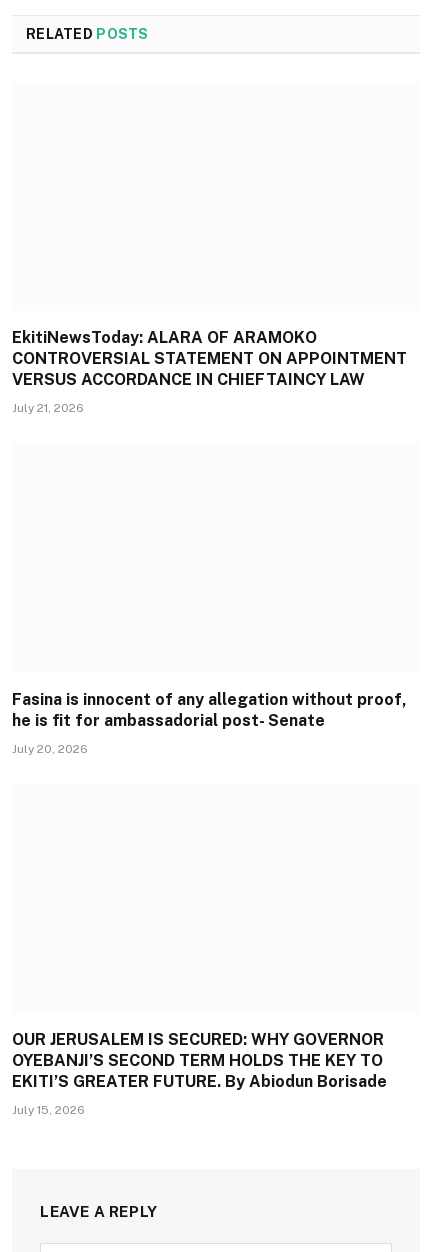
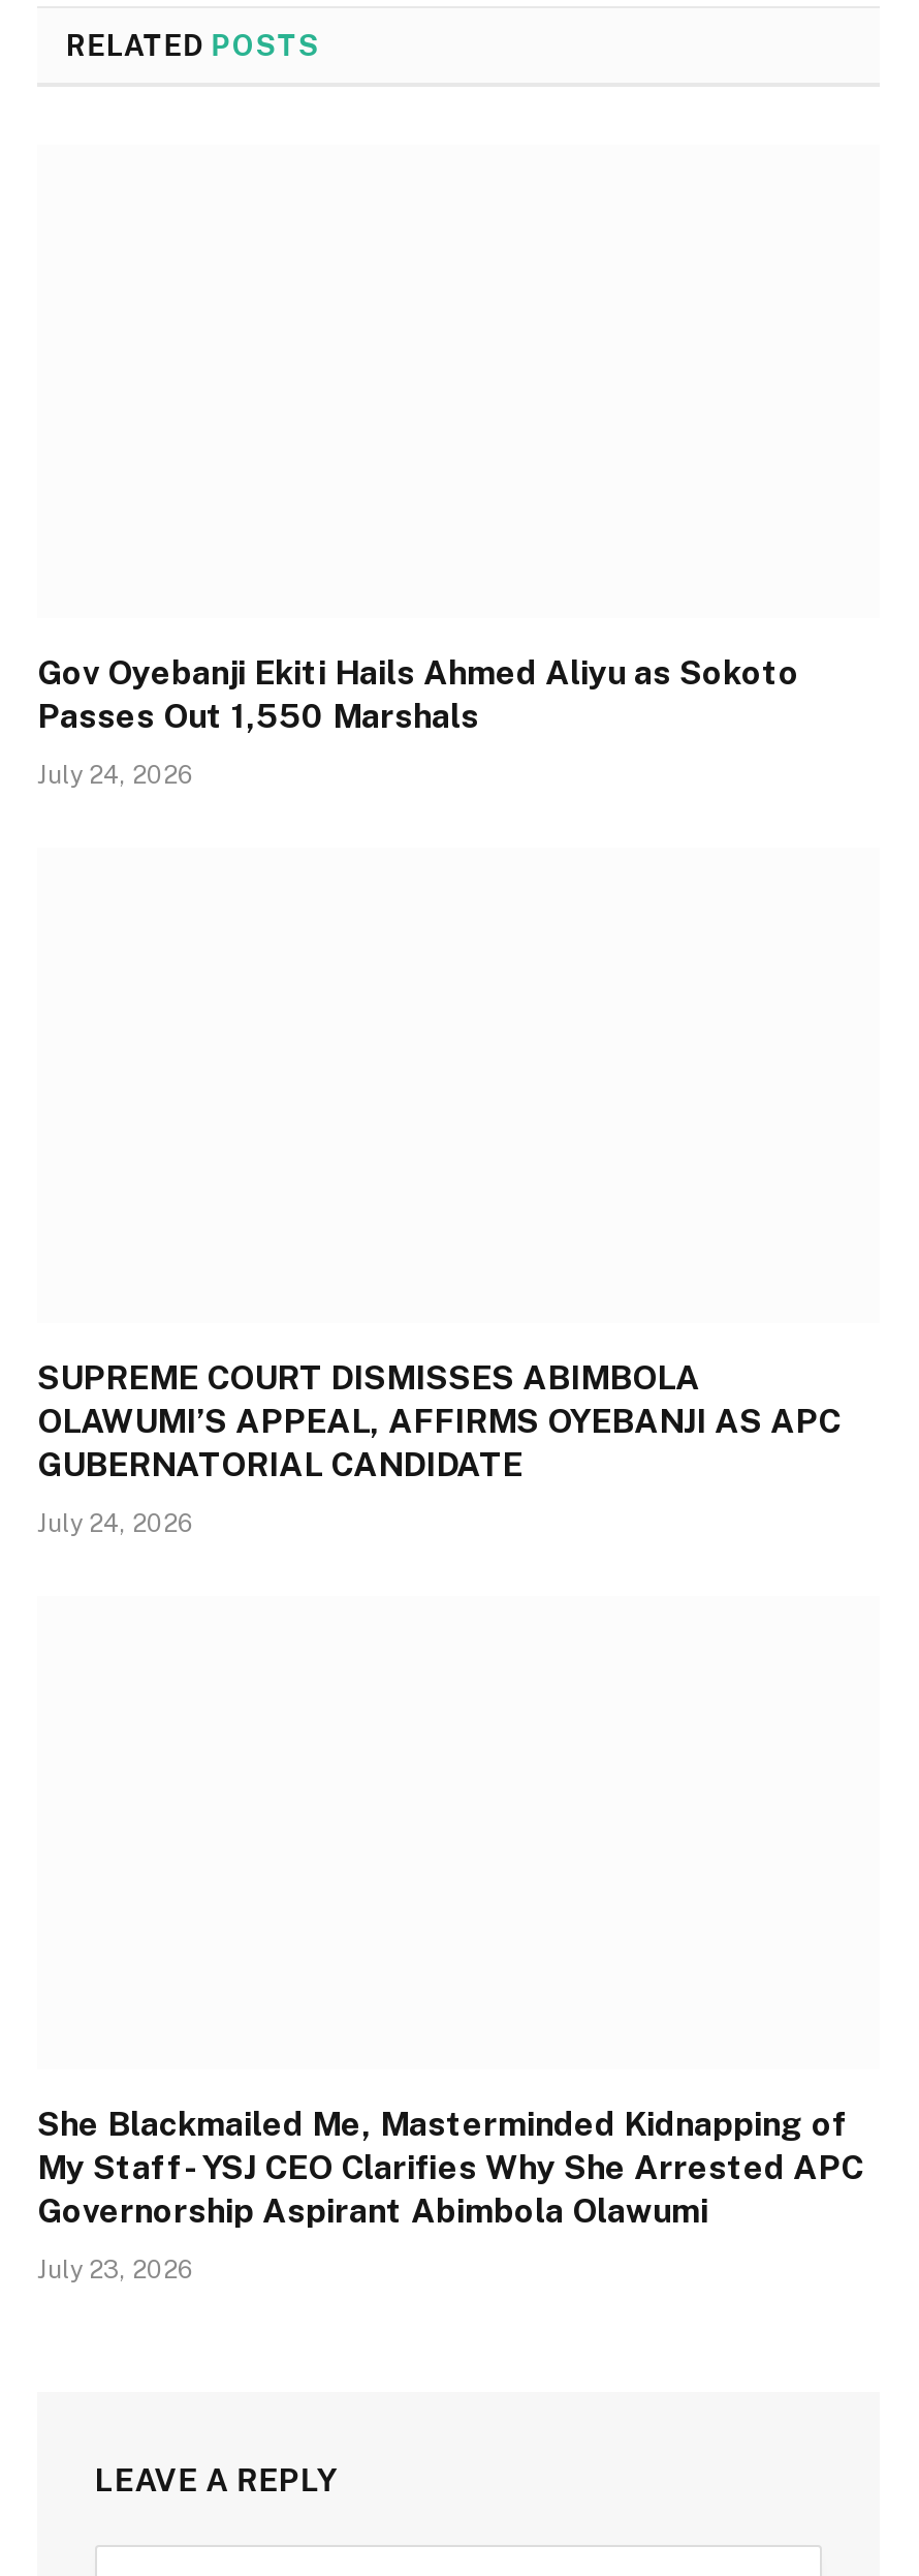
- EkitiNewsToday: ALARA OF ARAMOKO
- CONTROVERSIAL STATEMENT ON APPOINTMENT
- VERSUS ACCORDANCE IN CHIEFTAINCY LAW
+ Gov Oyebanji Ekiti Hails Ahmed Aliyu as Sokoto
+ Passes Out 1,550 Marshals

- July 21, 2026
+ July 24, 2026

- Fasina is innocent of any allegation without proof,
- he is fit for ambassadorial post- Senate
+ SUPREME COURT DISMISSES ABIMBOLA
+ OLAWUMI’S APPEAL, AFFIRMS OYEBANJI AS APC
+ GUBERNATORIAL CANDIDATE

- July 20, 2026
+ July 24, 2026

- OUR JERUSALEM IS SECURED: WHY GOVERNOR
- OYEBANJI’S SECOND TERM HOLDS THE KEY TO
- EKITI’S GREATER FUTURE. By Abiodun Borisade
+ She Blackmailed Me, Masterminded Kidnapping of
+ My Staff- YSJ CEO Clarifies Why She Arrested APC
+ Governorship Aspirant Abimbola Olawumi

- July 15, 2026
+ July 23, 2026
